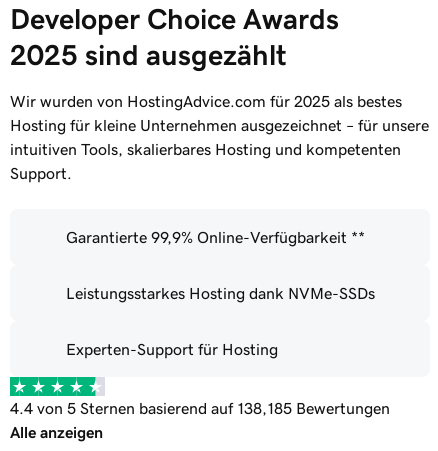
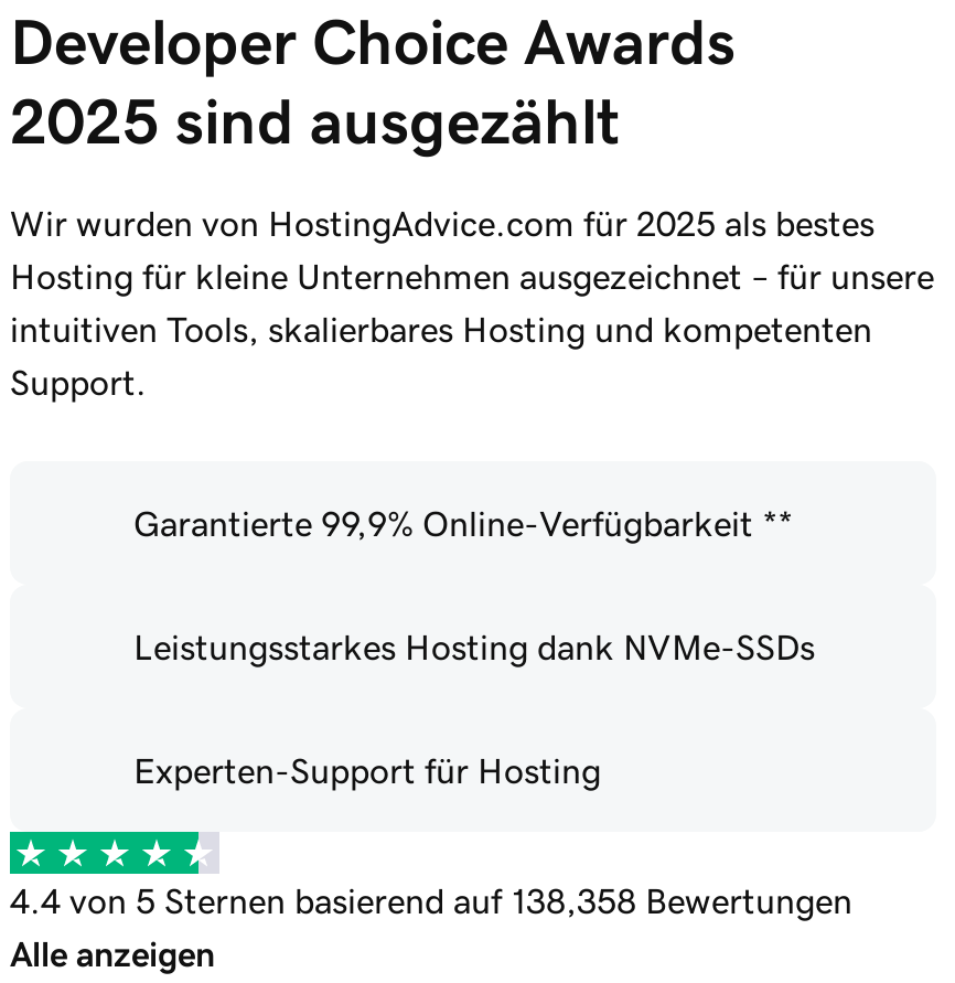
- 4.4 von 5 Sternen basierend auf 138,185 Bewertungen
+ 4.4 von 5 Sternen basierend auf 138,358 Bewertungen
